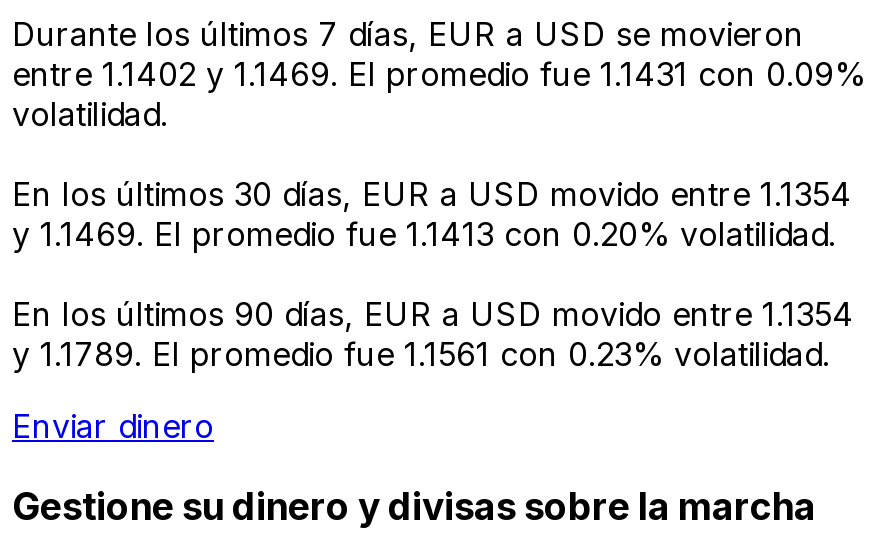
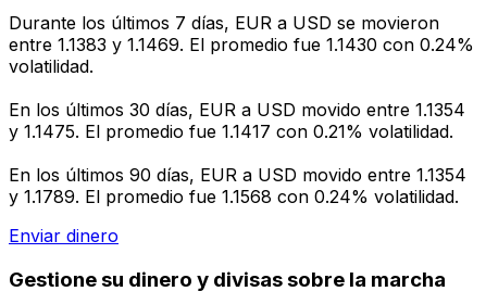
- entre 1.1402 y 1.1469. El promedio fue 1.1431 con 0.09%
+ entre 1.1383 y 1.1469. El promedio fue 1.1430 con 0.24%

- y 1.1469. El promedio fue 1.1413 con 0.20% volatilidad.
+ y 1.1475. El promedio fue 1.1417 con 0.21% volatilidad.

- y 1.1789. El promedio fue 1.1561 con 0.23% volatilidad.
+ y 1.1789. El promedio fue 1.1568 con 0.24% volatilidad.
